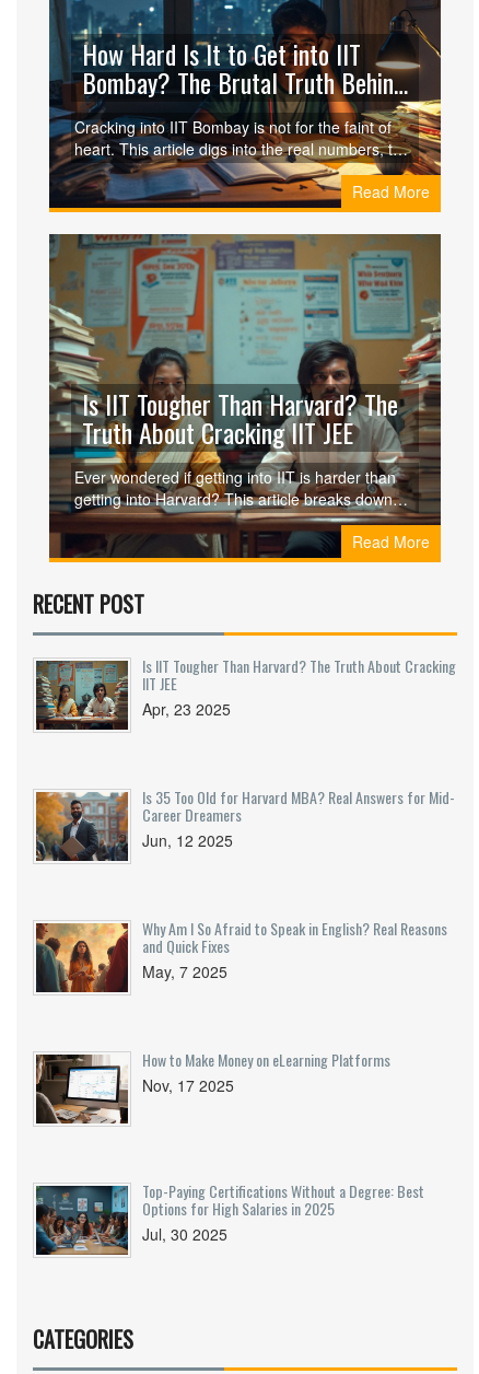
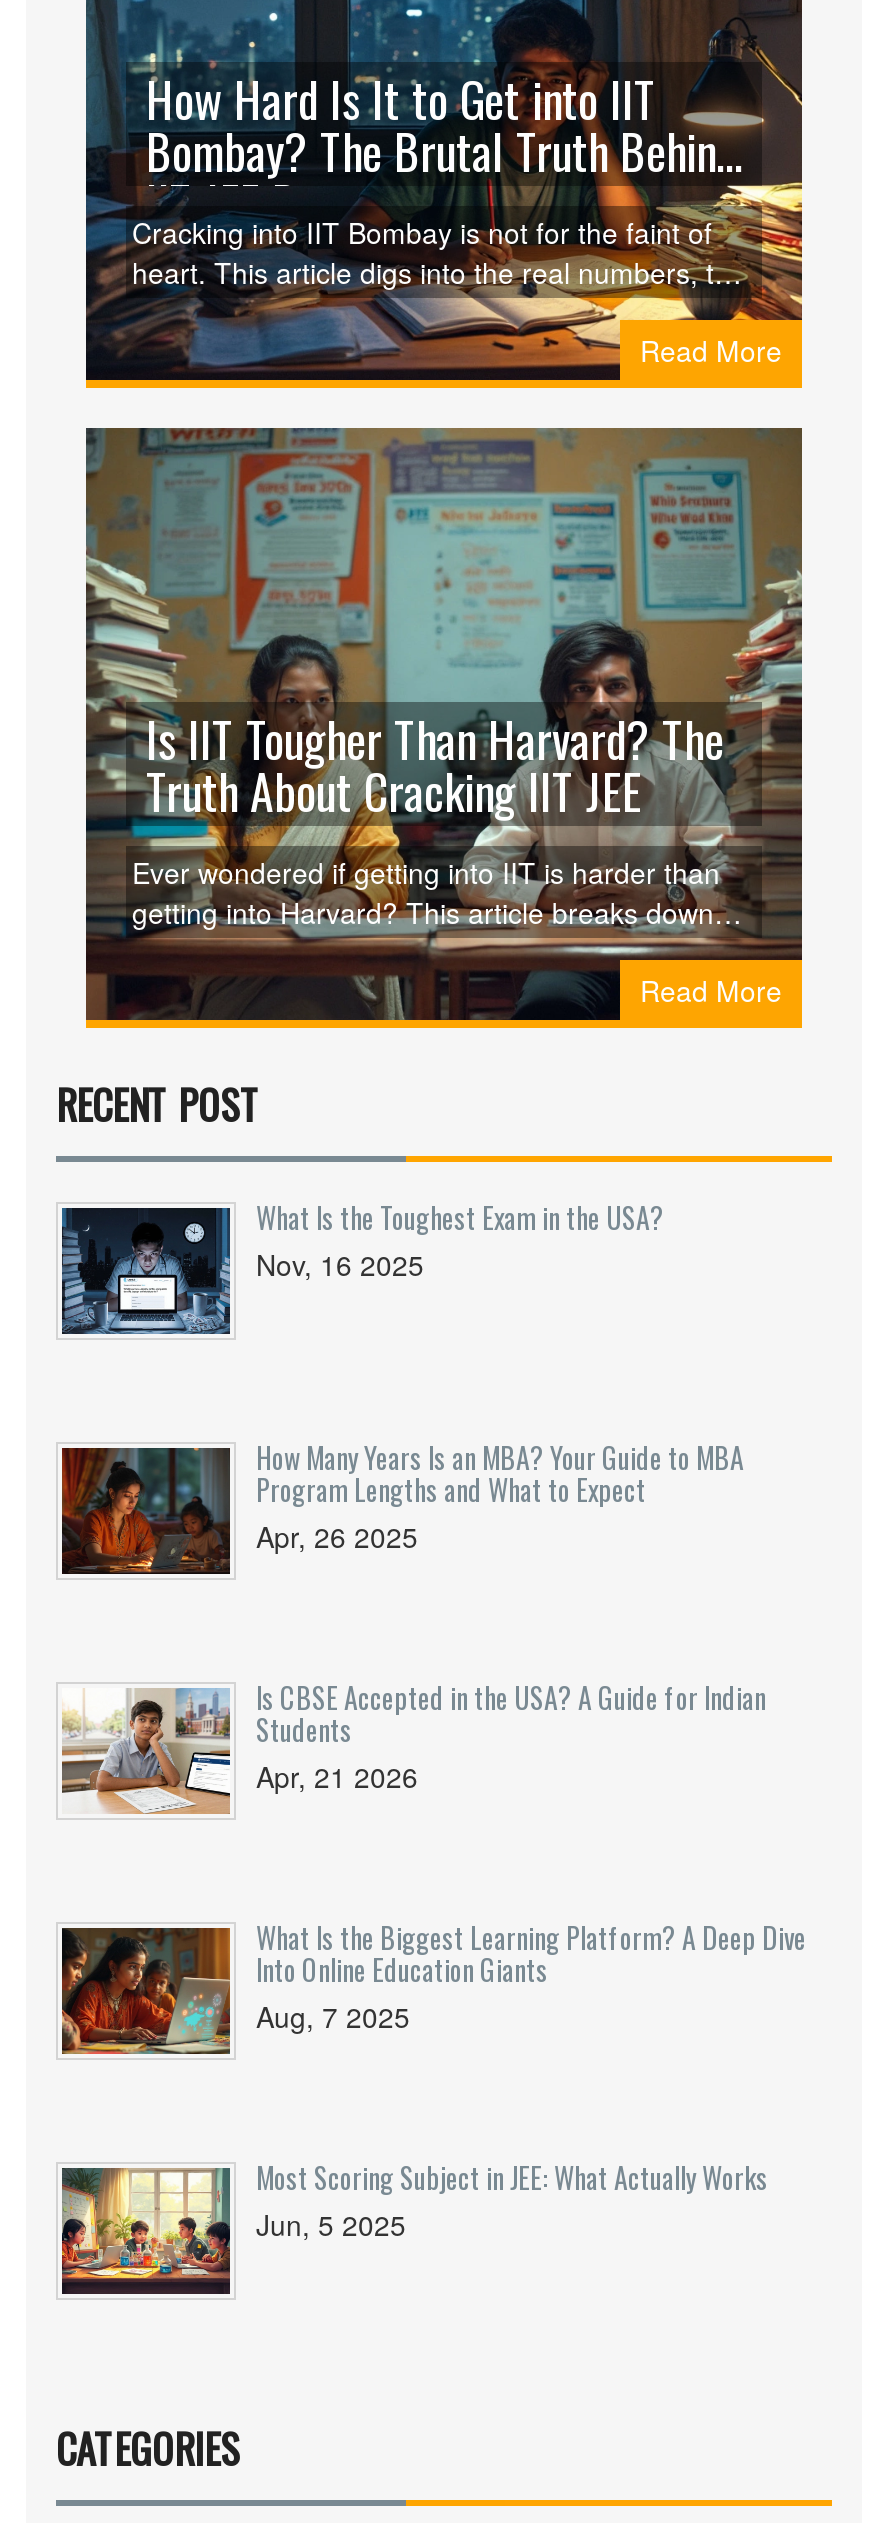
- [image]
- Is IIT Tougher Than Harvard? The Truth About Cracking
- IIT JEE
- Apr, 23 2025
+ [image]
+ What Is the Toughest Exam in the USA?
+ Nov, 16 2025

- [image]
- Is 35 Too Old for Harvard MBA? Real Answers for Mid-
- Career Dreamers
- Jun, 12 2025
+ [image]
+ How Many Years Is an MBA? Your Guide to MBA
+ Program Lengths and What to Expect
+ Apr, 26 2025

- [image]
- Why Am I So Afraid to Speak in English? Real Reasons
- and Quick Fixes
- May, 7 2025
+ [image]
+ Is CBSE Accepted in the USA? A Guide for Indian
+ Students
+ Apr, 21 2026

- [image]
- How to Make Money on eLearning Platforms
- Nov, 17 2025
+ [image]
+ What Is the Biggest Learning Platform? A Deep Dive
+ Into Online Education Giants
+ Aug, 7 2025

- [image]
- Top-Paying Certifications Without a Degree: Best
- Options for High Salaries in 2025
- Jul, 30 2025
+ [image]
+ Most Scoring Subject in JEE: What Actually Works
+ Jun, 5 2025
